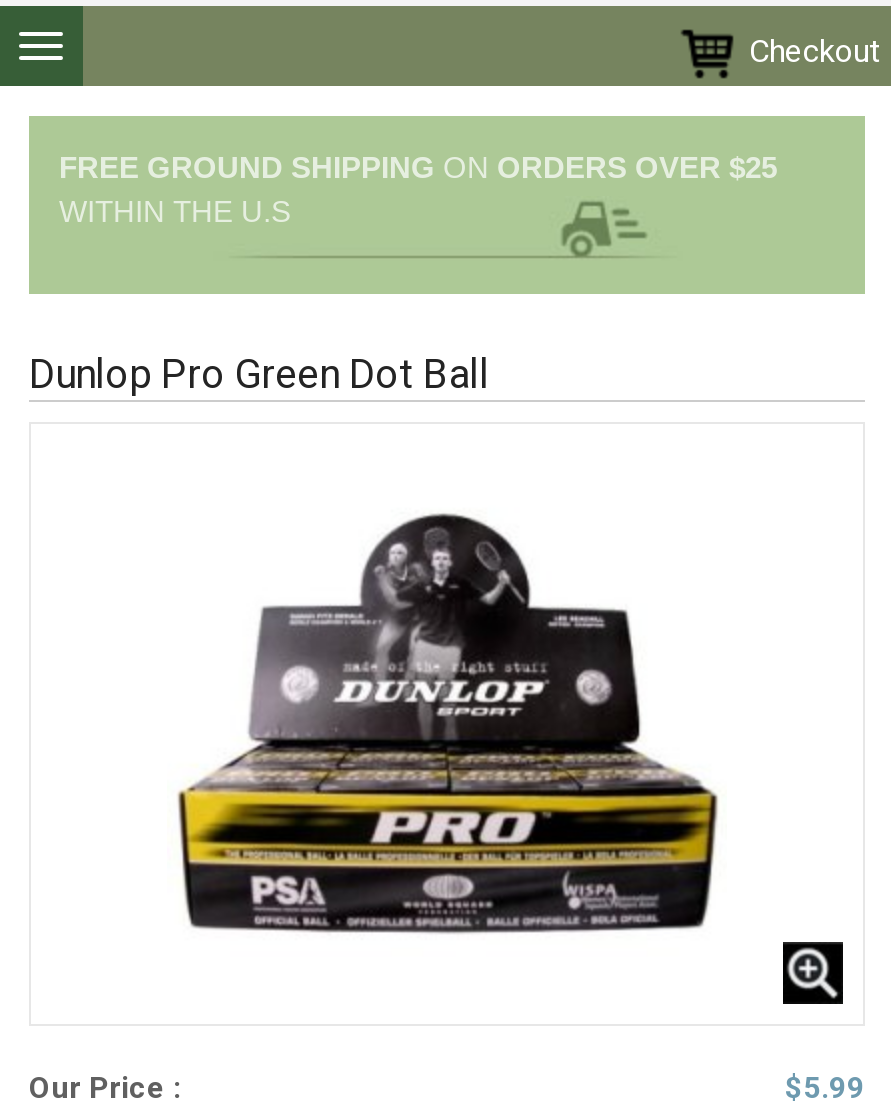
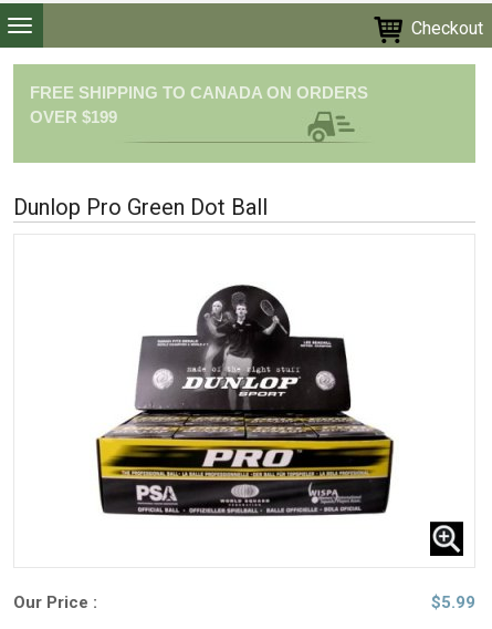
- FREE GROUND SHIPPING ON ORDERS OVER $25
- WITHIN THE U.S
+ FREE SHIPPING TO CANADA ON ORDERS
+ OVER $199
